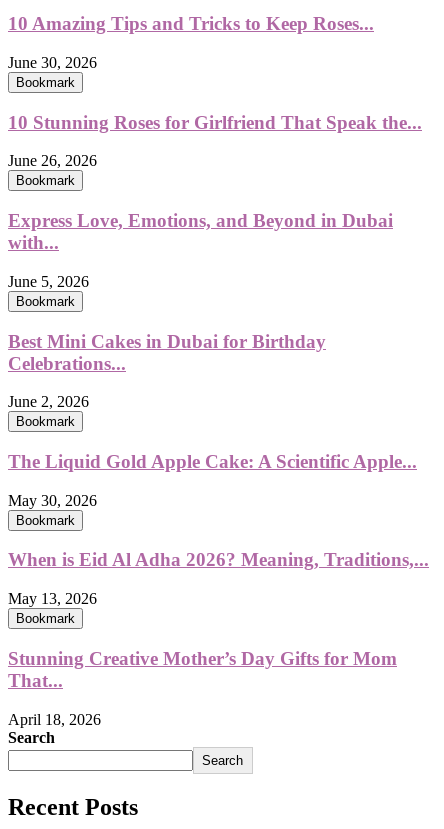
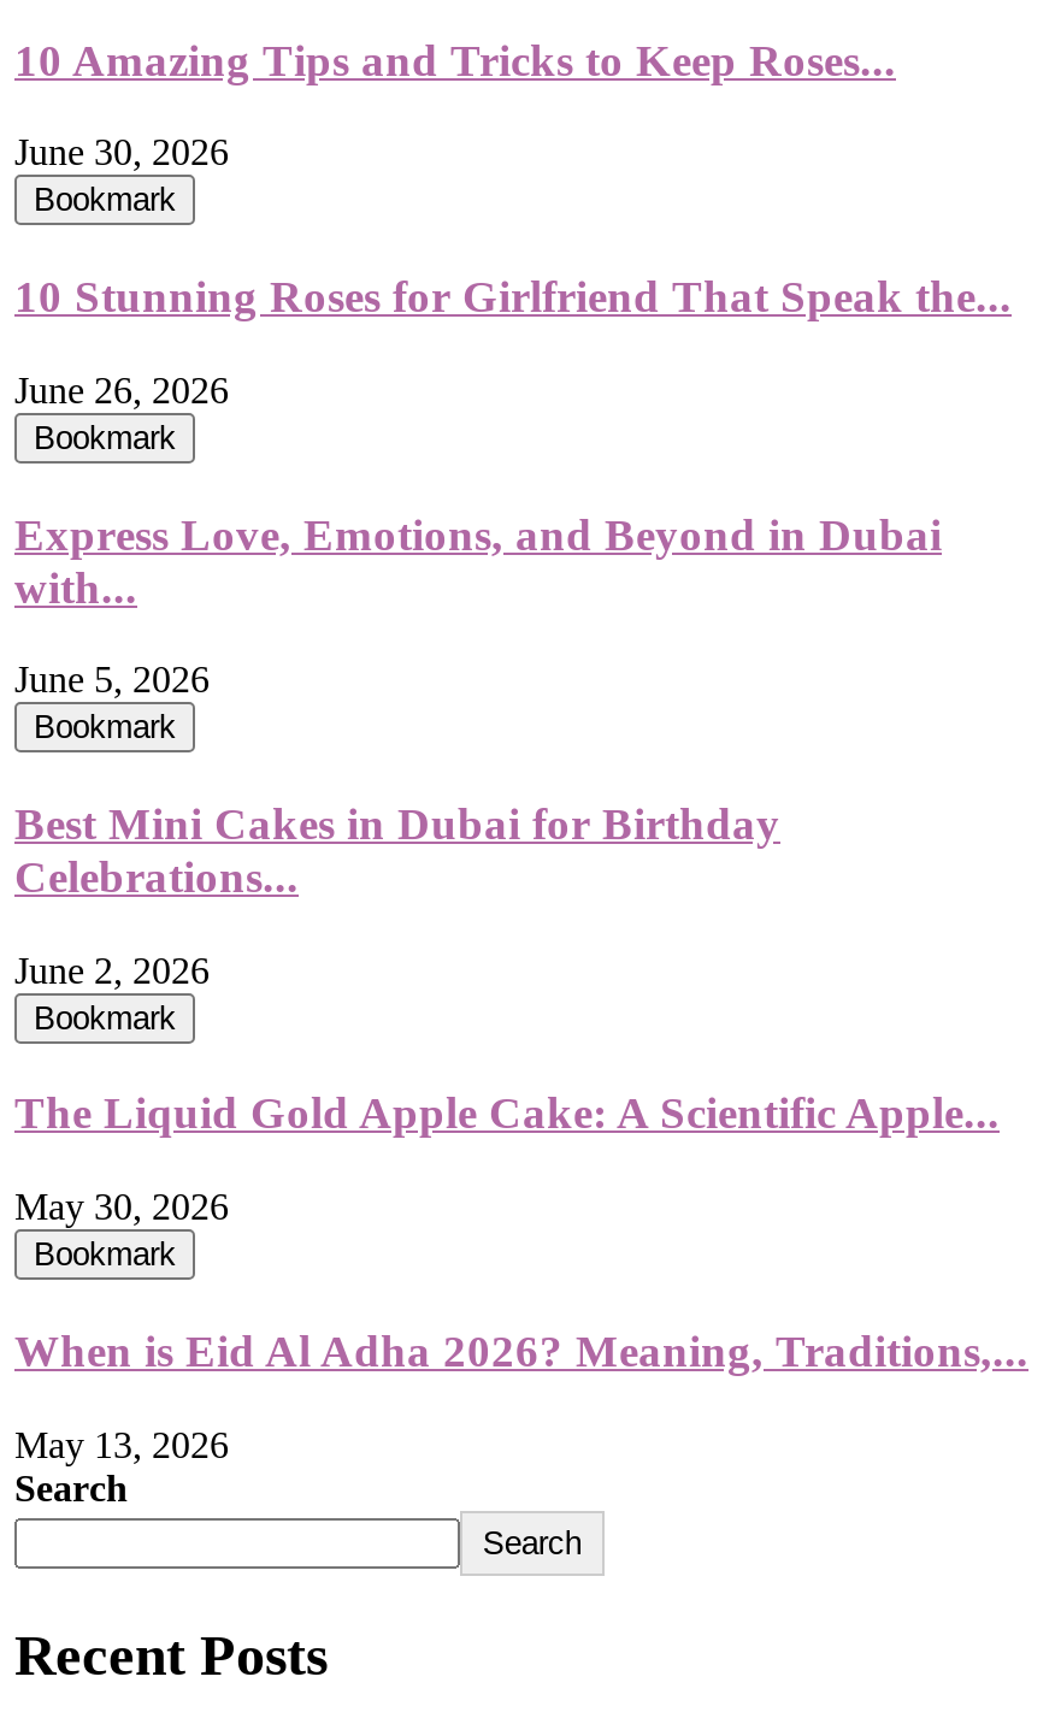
- Bookmark
- Stunning Creative Mother’s Day Gifts for Mom
- That...
- April 18, 2026
